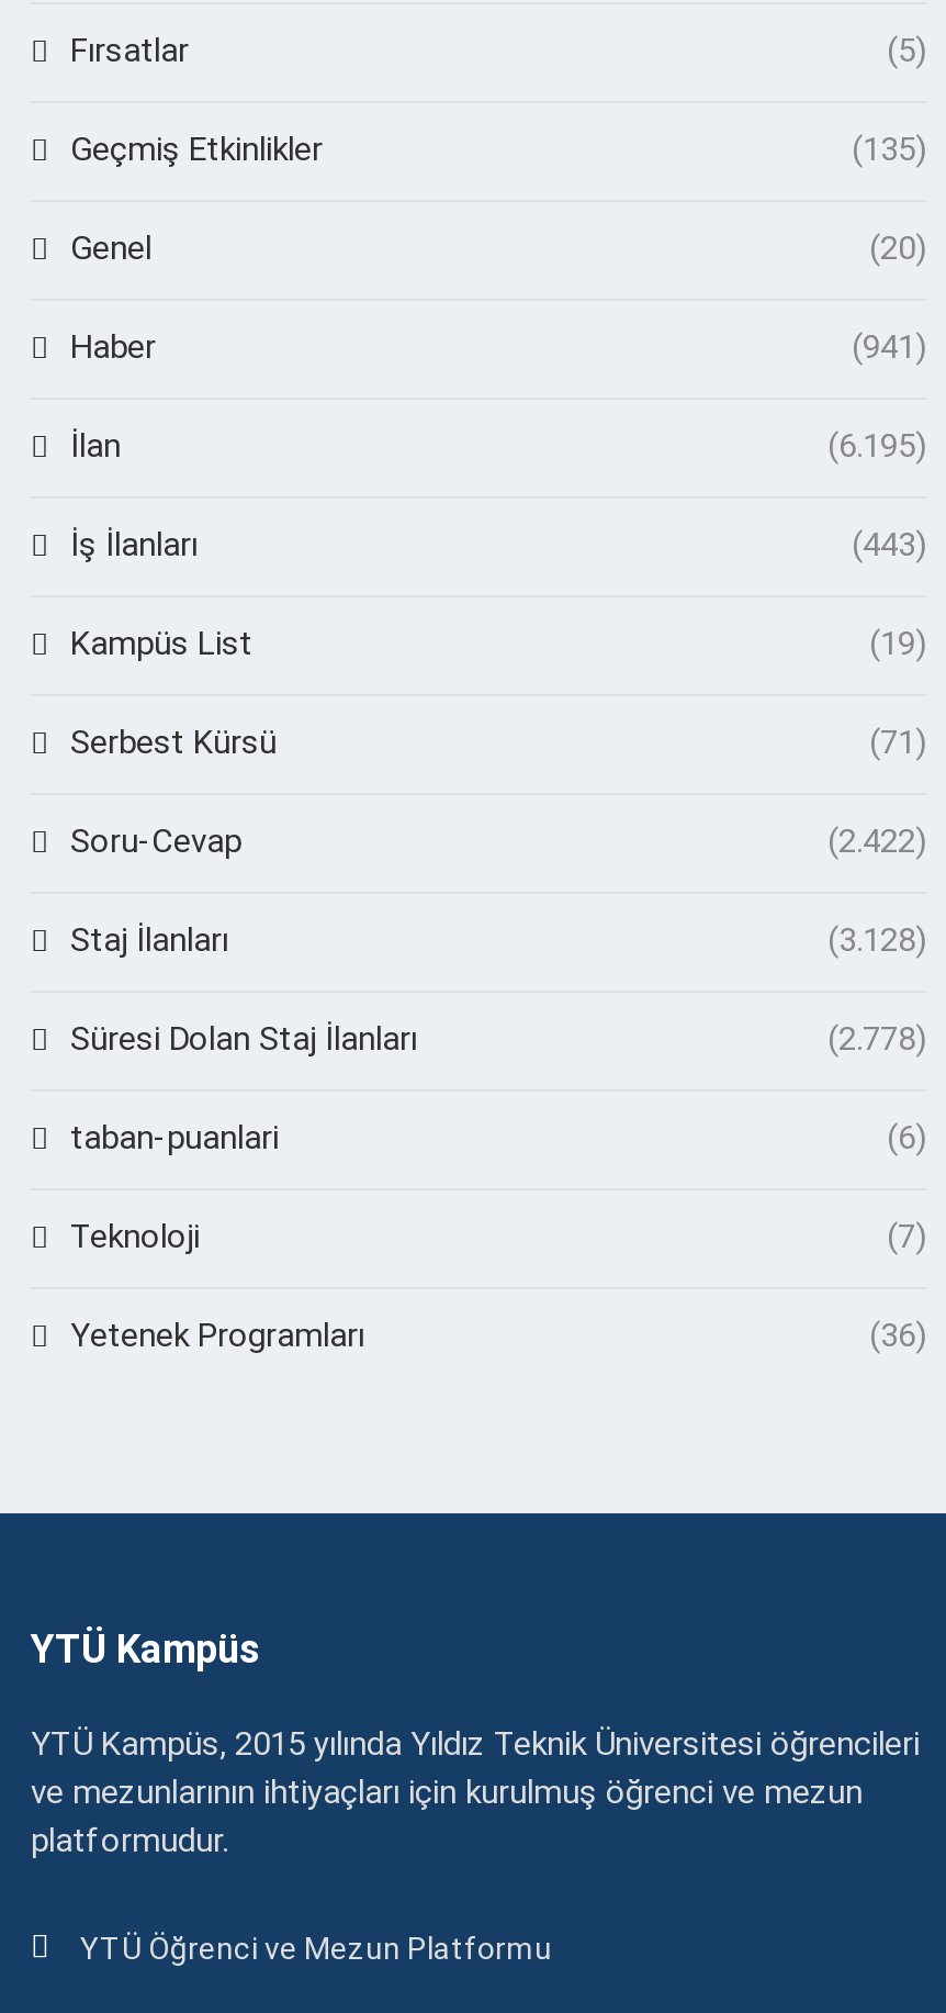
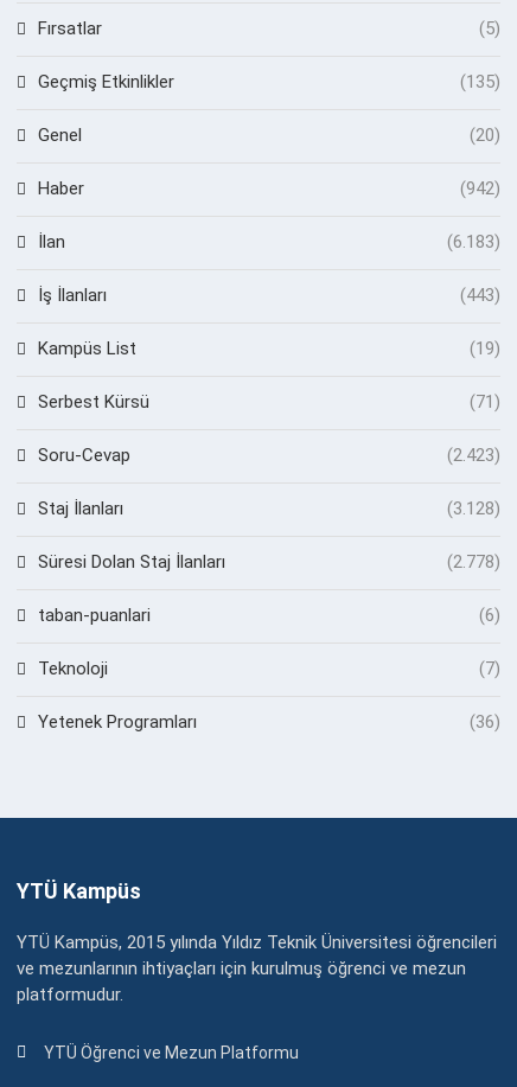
- (941)
+ (942)

- (6.195)
+ (6.183)

- (2.422)
+ (2.423)
